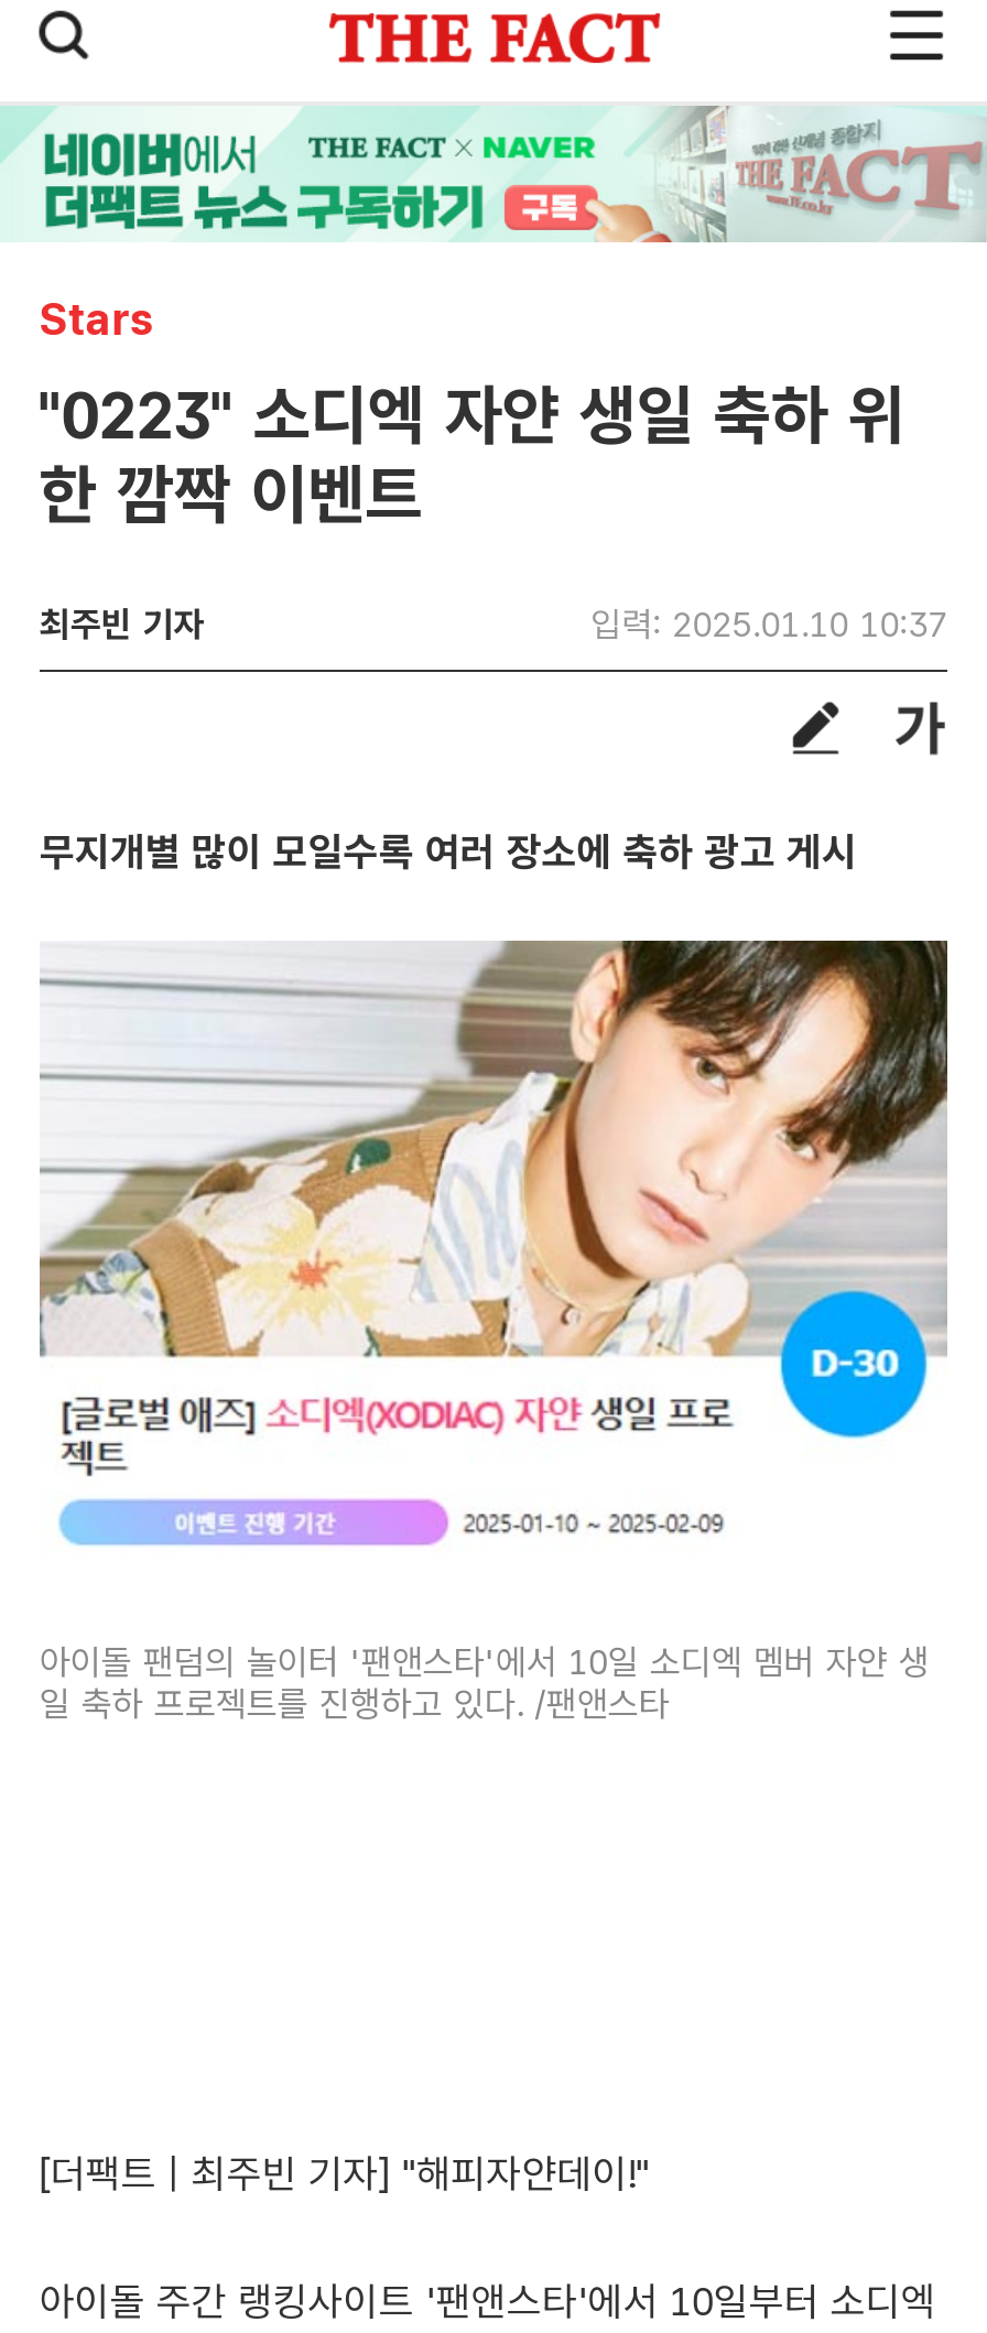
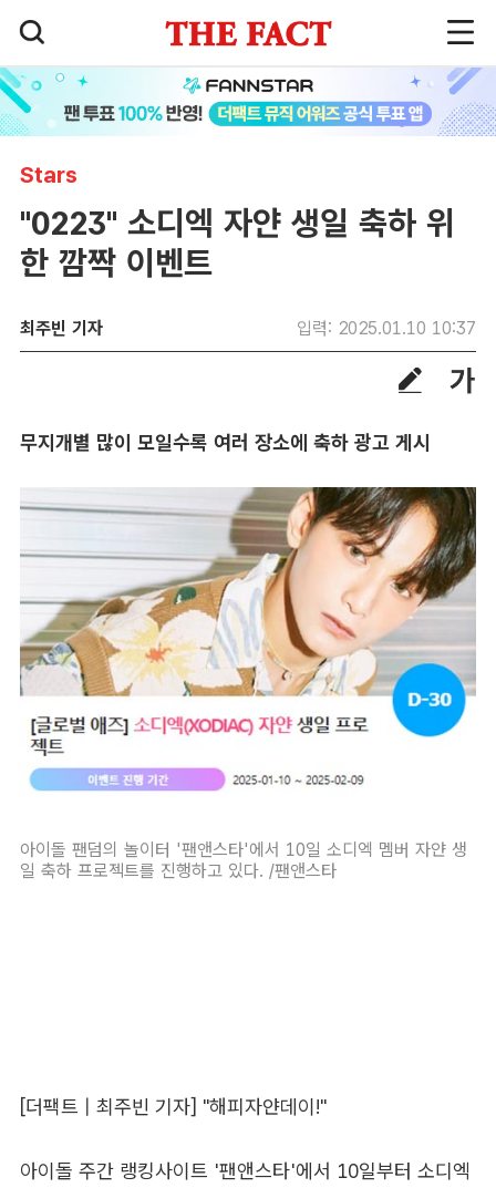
- [image]
+ [image]
